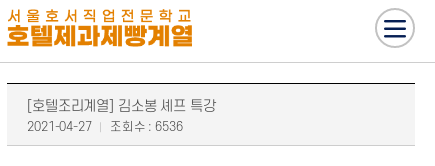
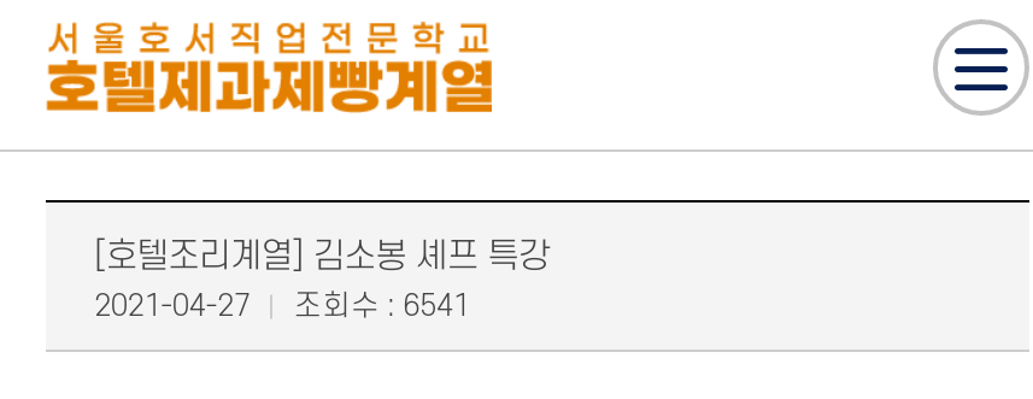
- 2021-04-27 조회수 : 6536
+ 2021-04-27 조회수 : 6541
